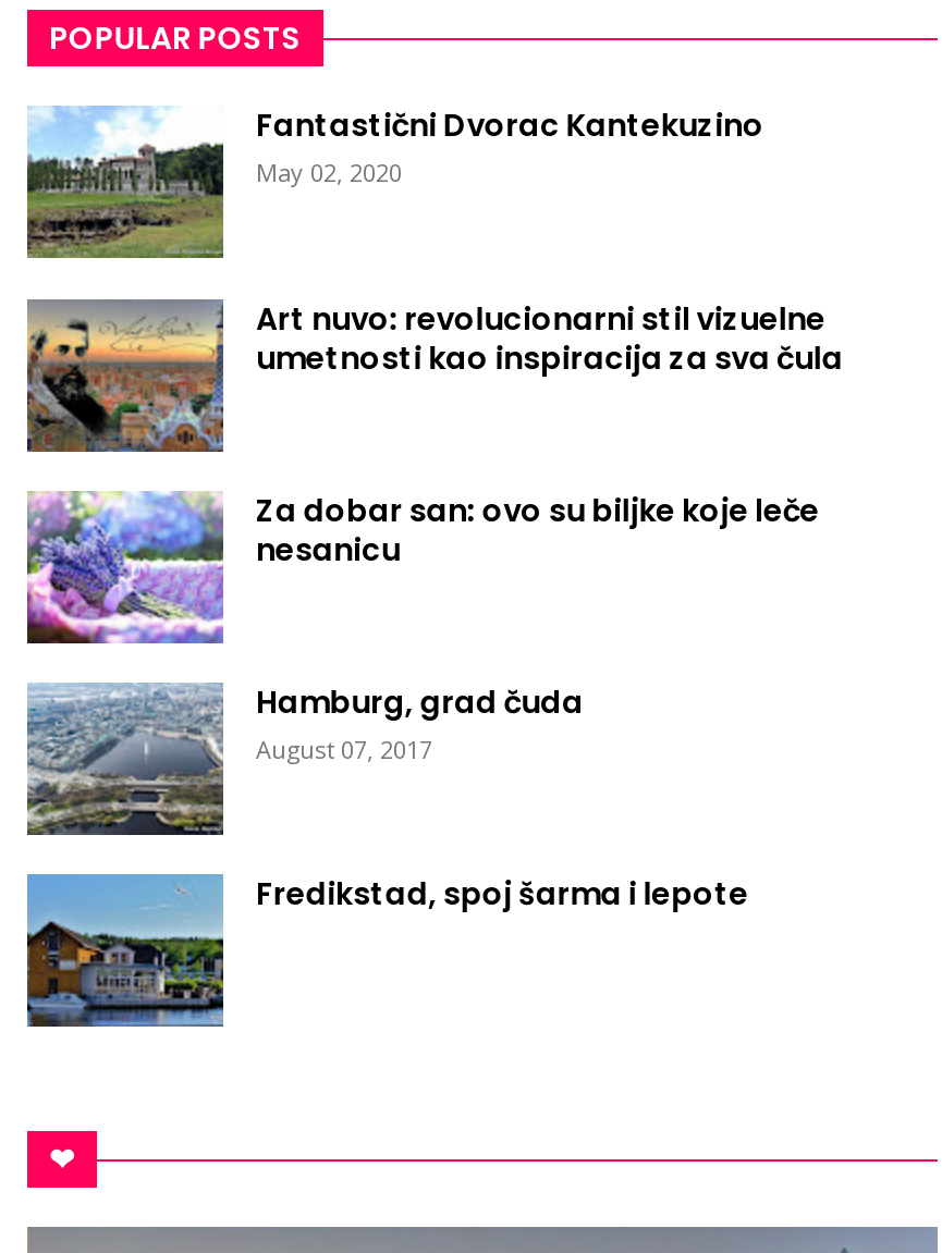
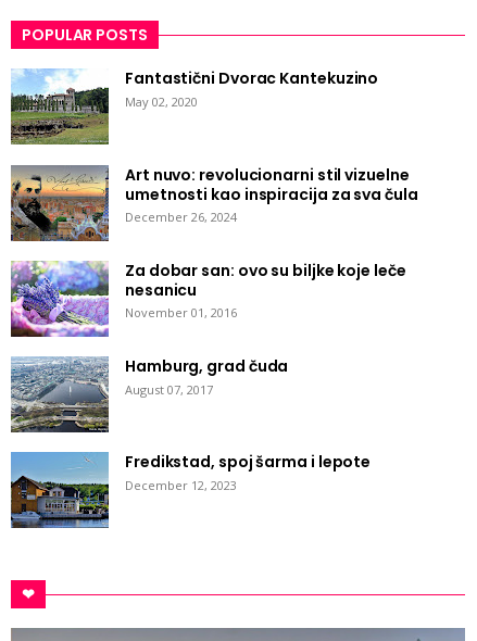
+ December 26, 2024

+ November 01, 2016

+ December 12, 2023
